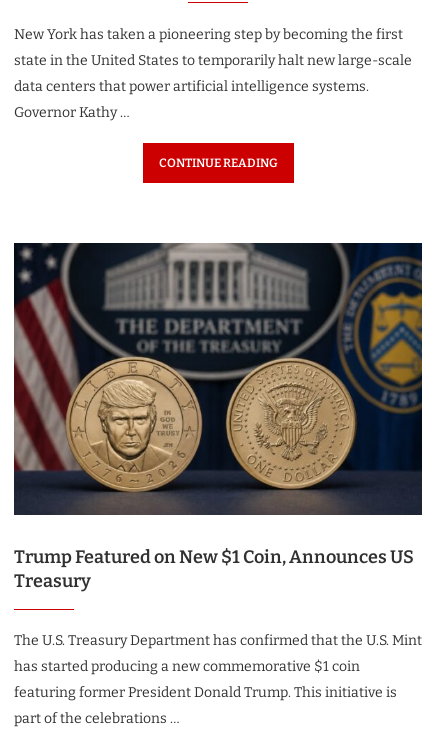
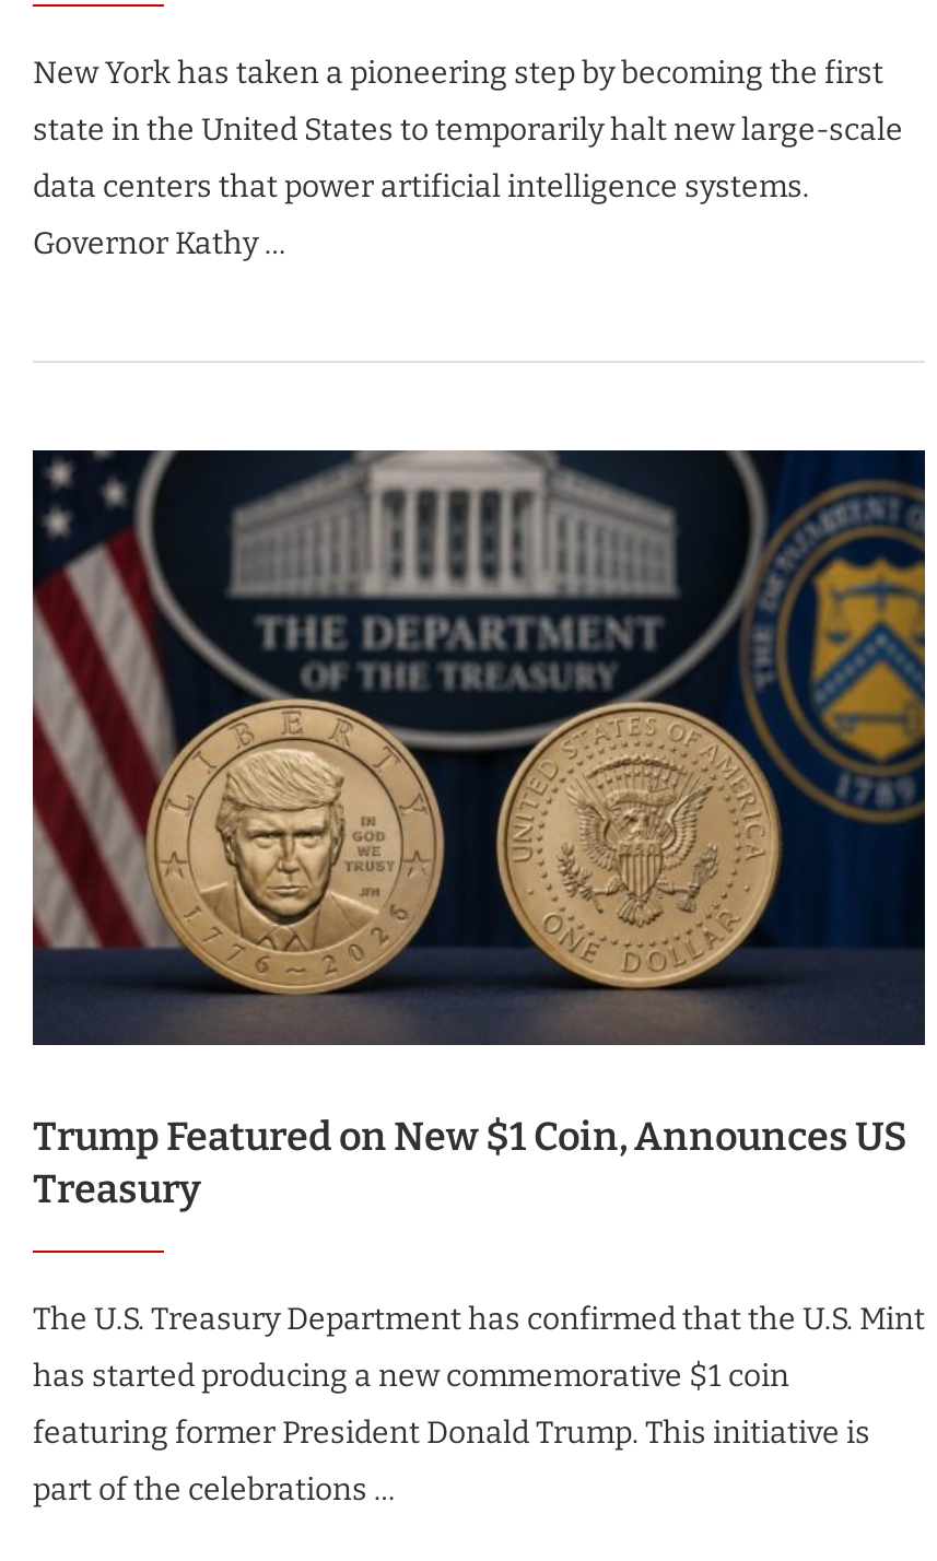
- CONTINUE READING
